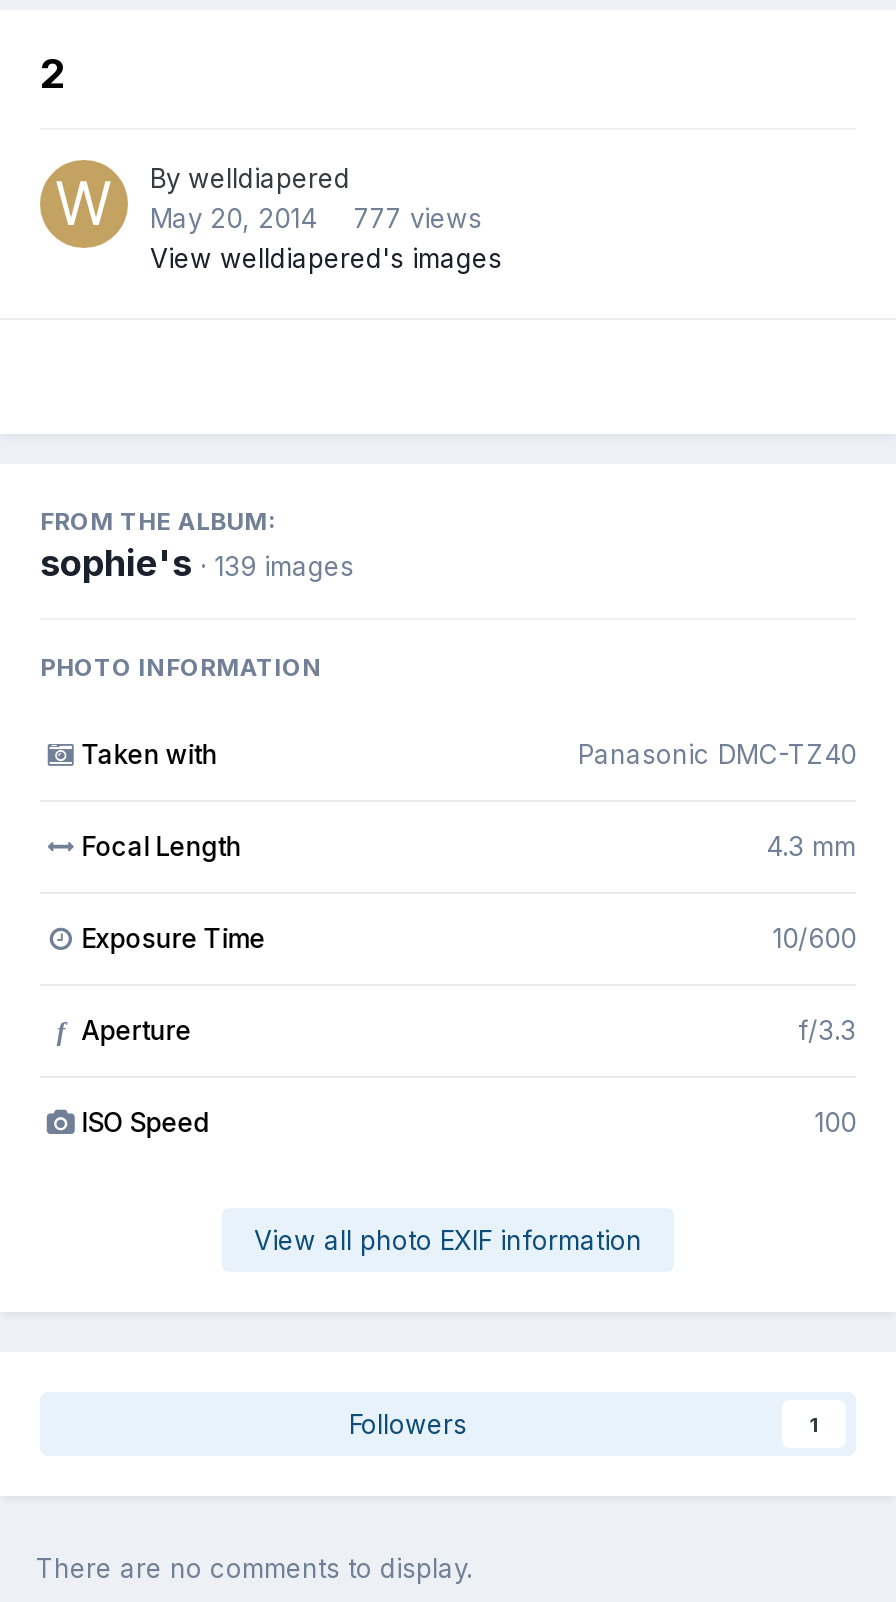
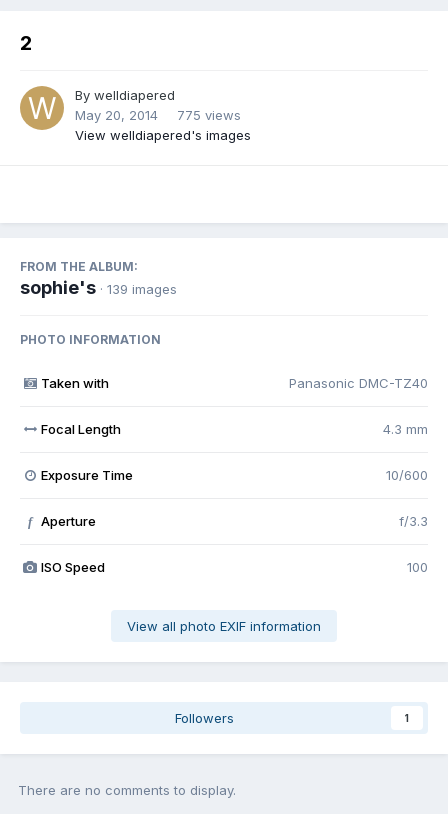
- May 20, 2014 777 views
+ May 20, 2014 775 views
